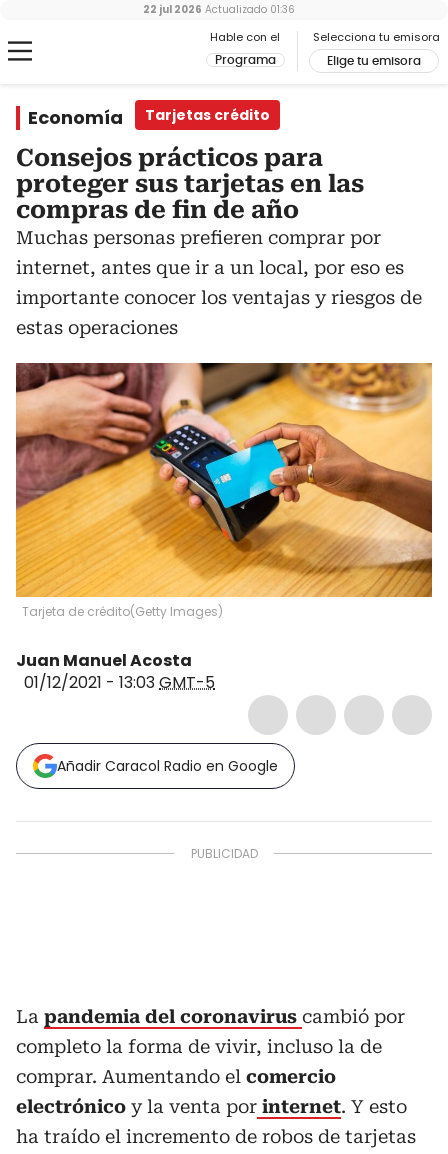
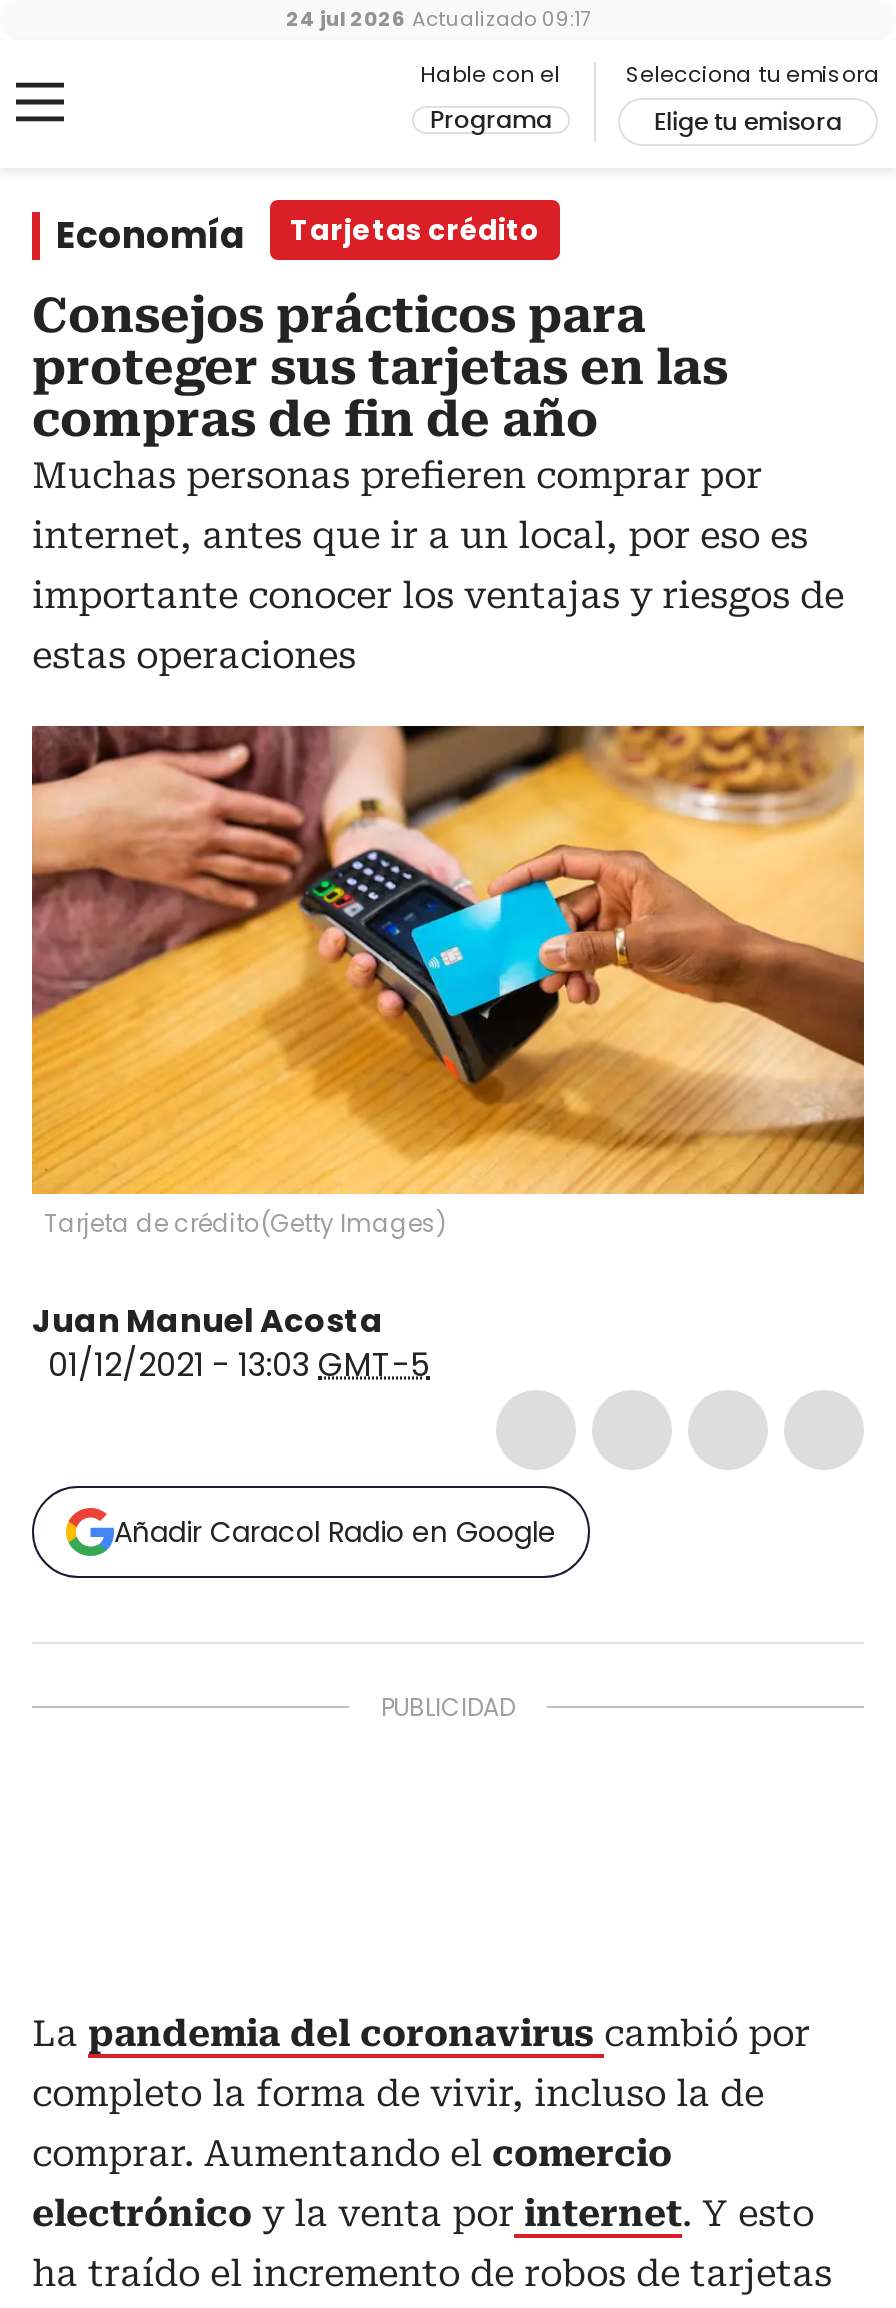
- 22 jul 2026 Actualizado 01:36
+ 24 jul 2026 Actualizado 09:17
